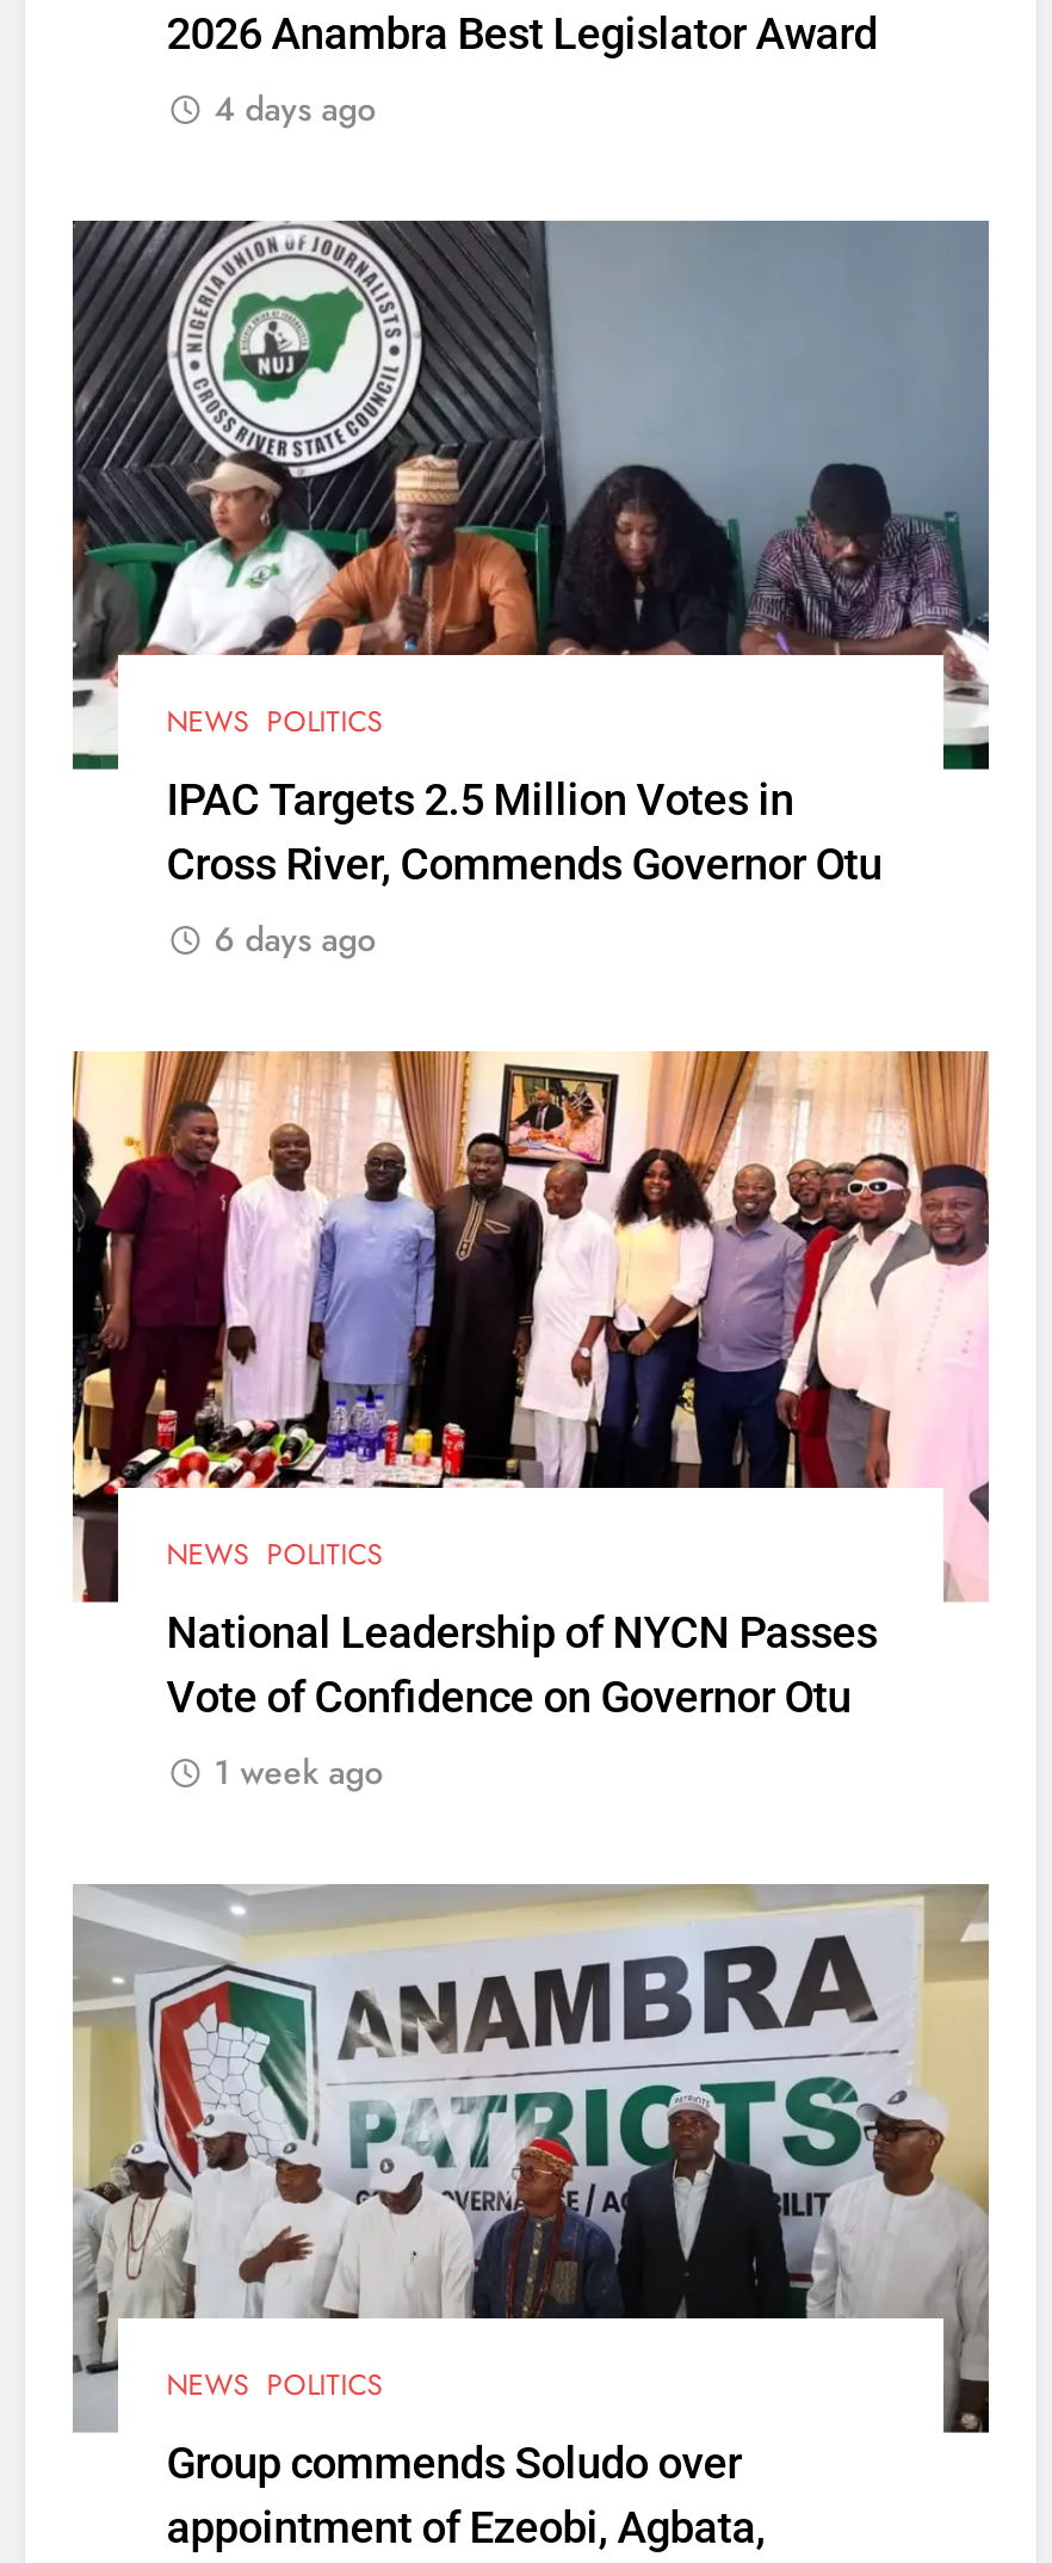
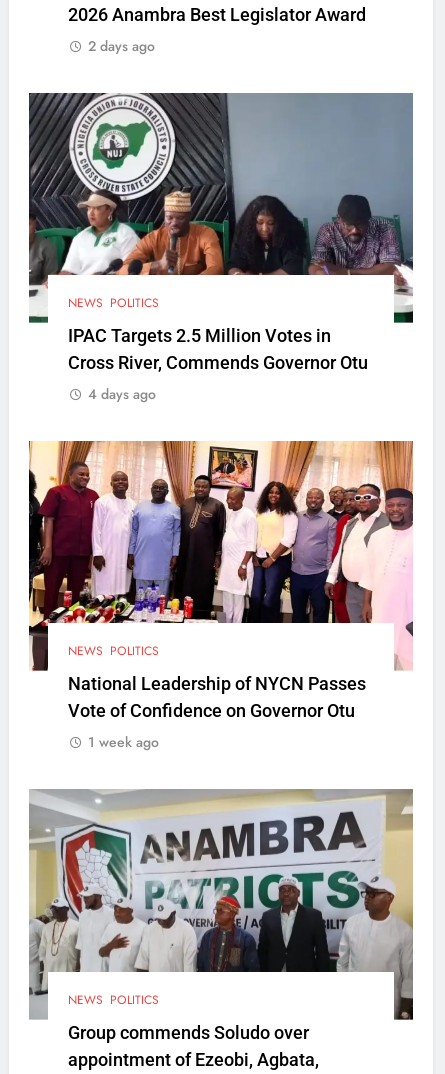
- 4 days ago
+ 2 days ago

- 6 days ago
+ 4 days ago
